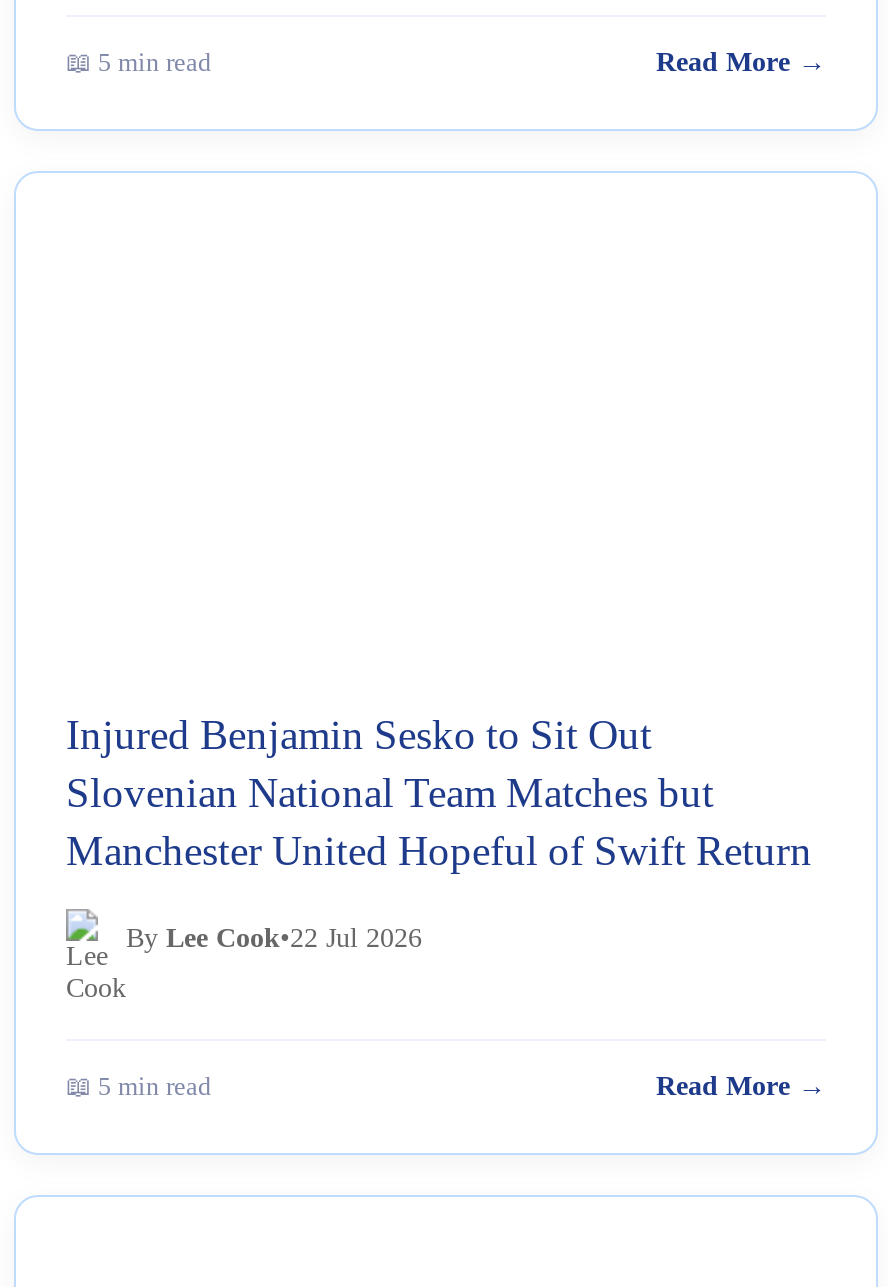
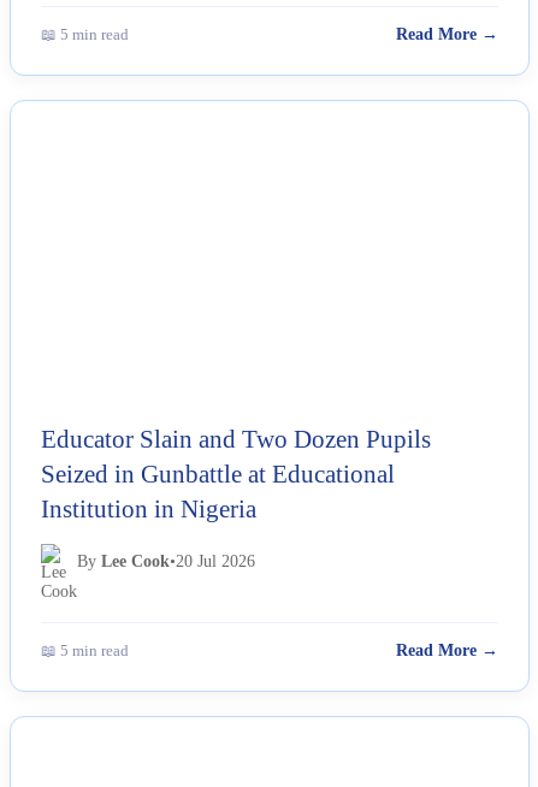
- Injured Benjamin Sesko to Sit Out
- Slovenian National Team Matches but
- Manchester United Hopeful of Swift Return
+ Educator Slain and Two Dozen Pupils
+ Seized in Gunbattle at Educational
+ Institution in Nigeria

- By Lee Cook•22 Jul 2026
+ By Lee Cook•20 Jul 2026
